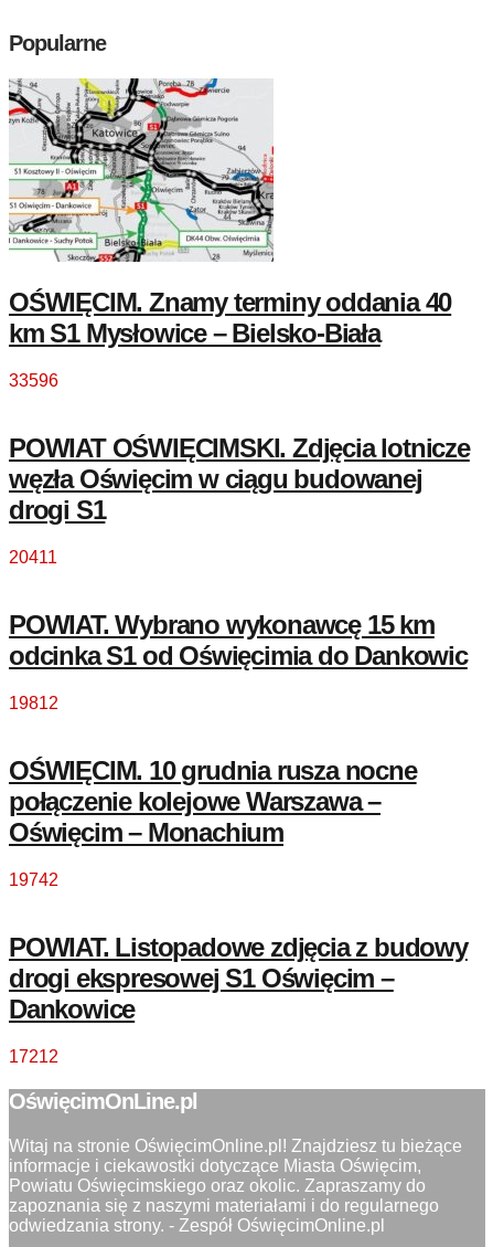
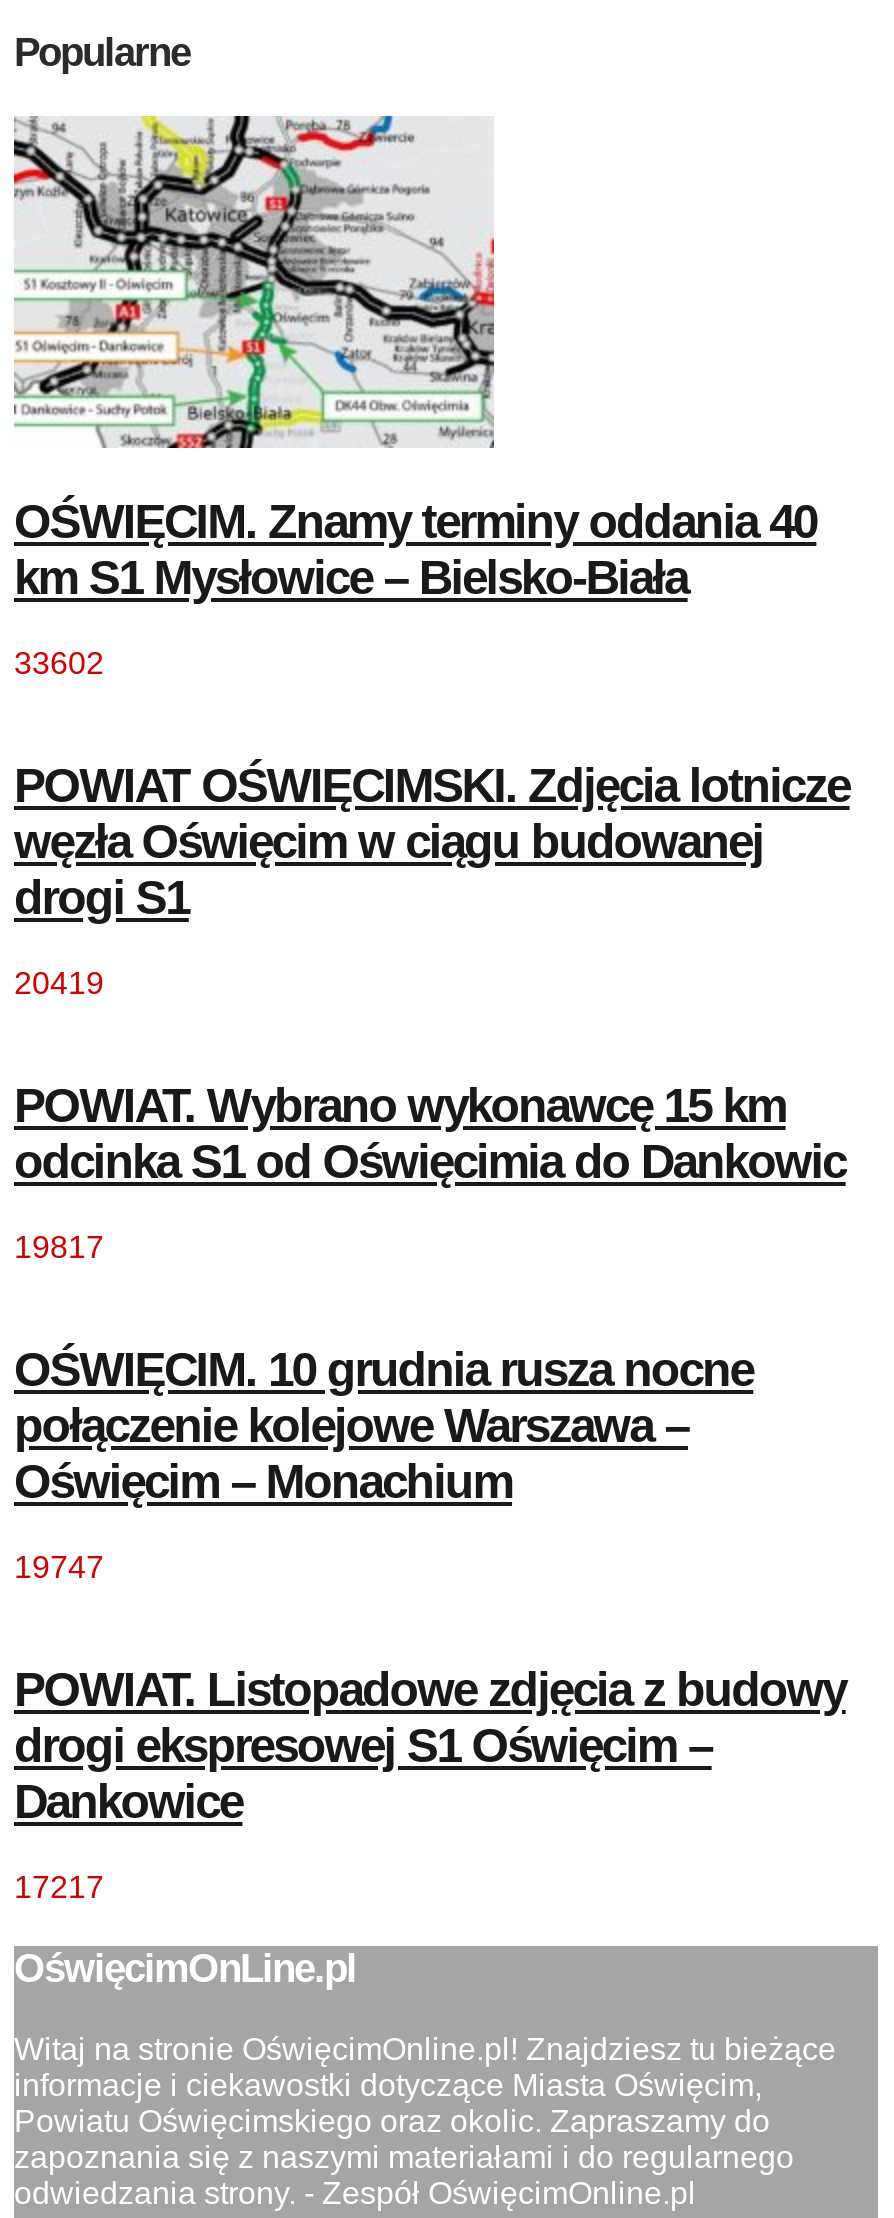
- 33596
+ 33602

- 20411
+ 20419

- 19812
+ 19817

- 19742
+ 19747

- 17212
+ 17217
